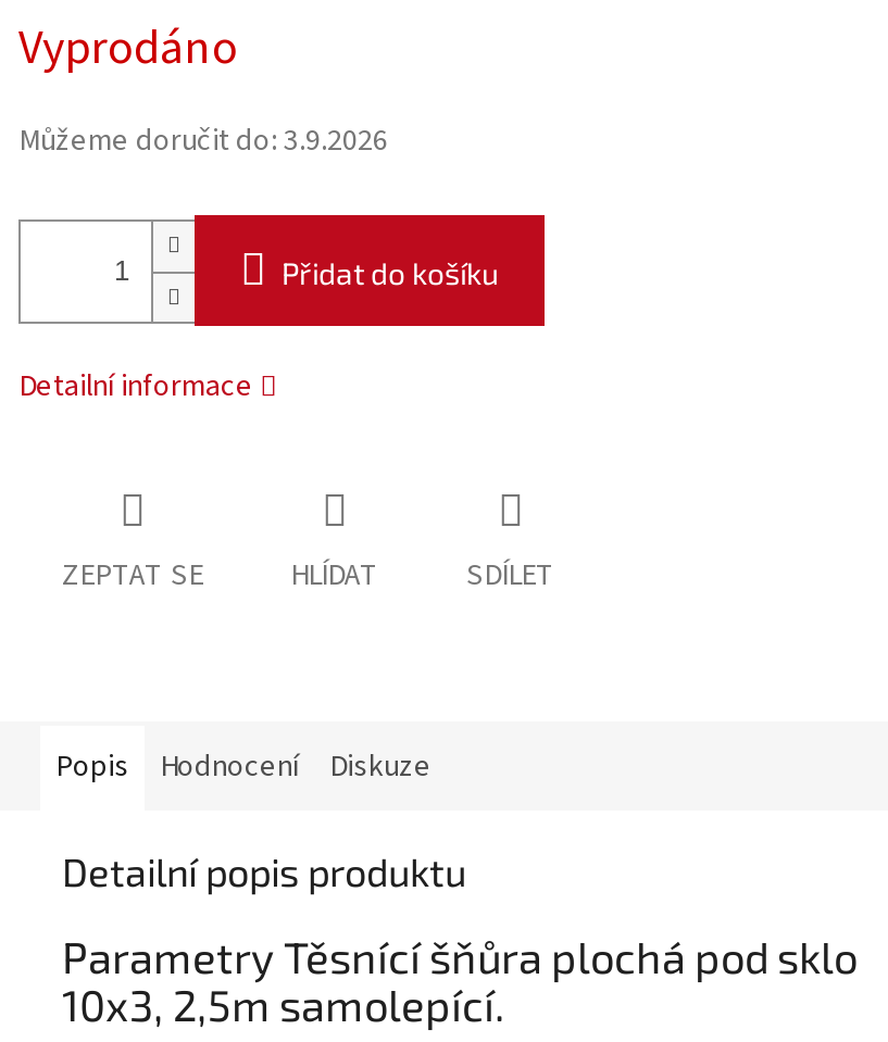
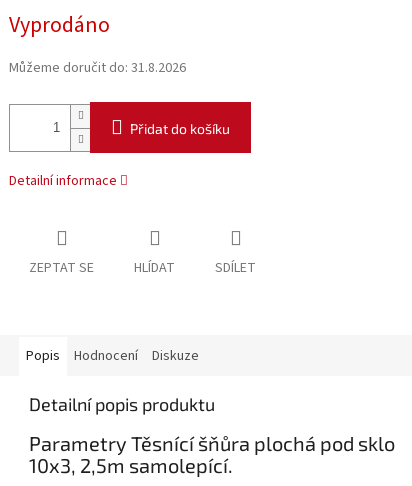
- Můžeme doručit do: 3.9.2026
+ Můžeme doručit do: 31.8.2026
